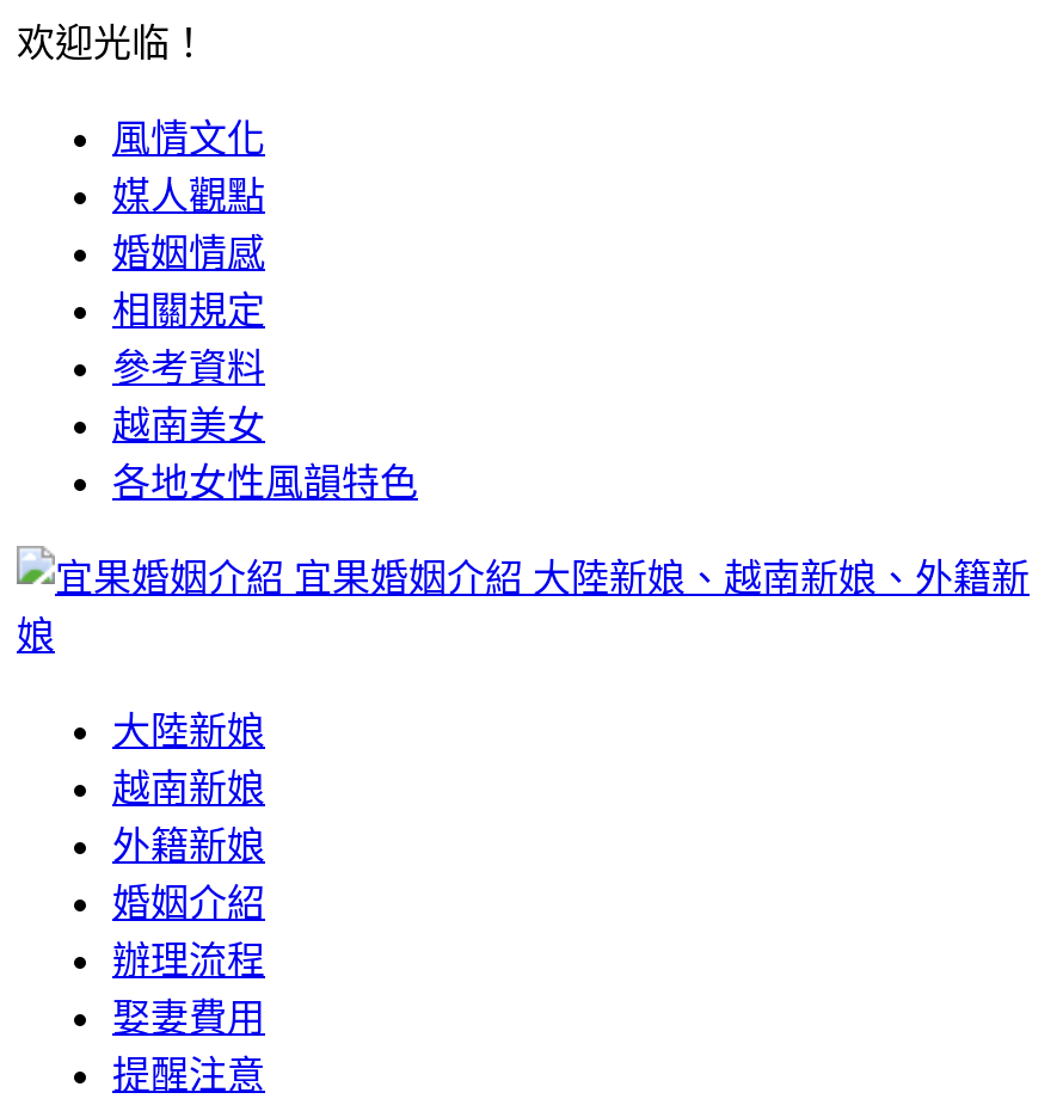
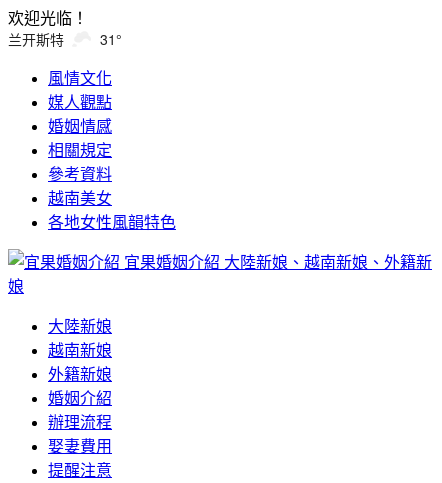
+ 兰开斯特
+ 31°
